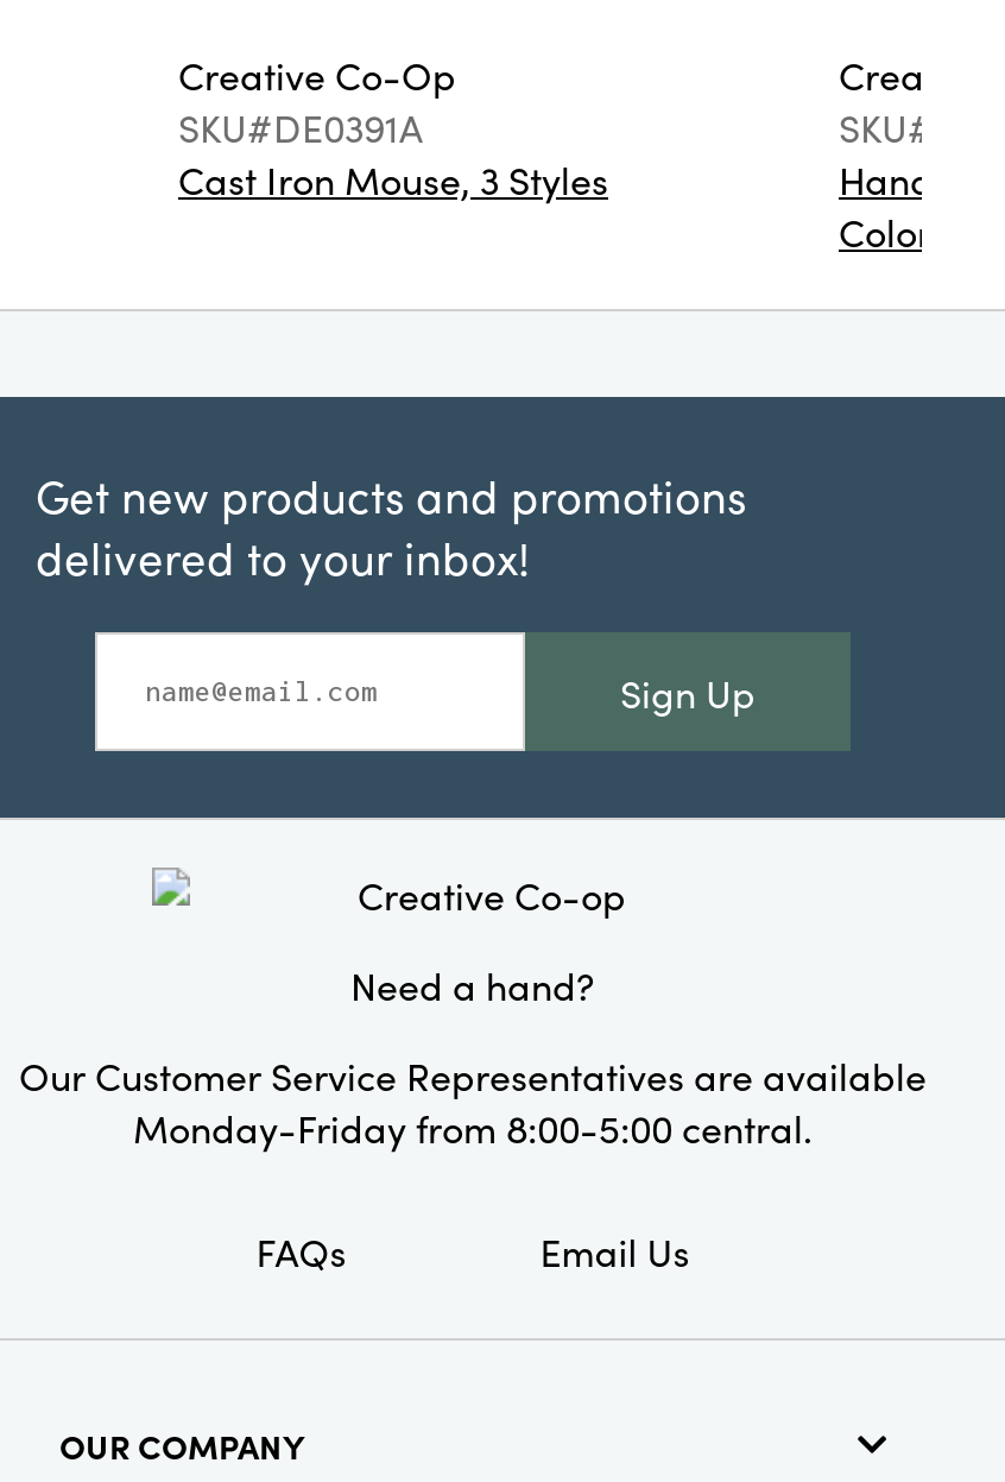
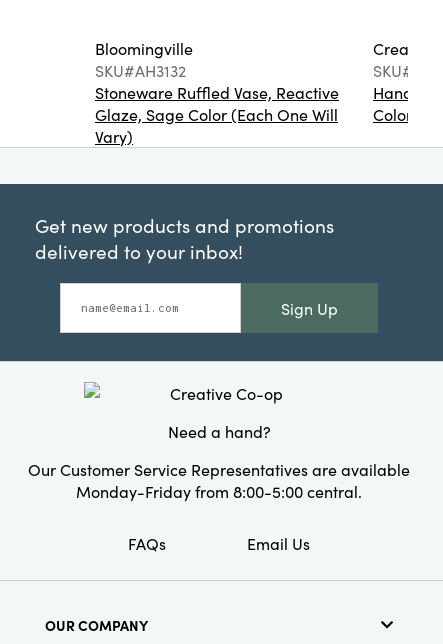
- Creative Co-Op
- SKU#DE0391A
- Cast Iron Mouse, 3 Styles
+ Bloomingville
+ SKU#AH3132
+ Stoneware Ruffled Vase, Reactive
+ Glaze, Sage Color (Each One Will
+ Vary)
